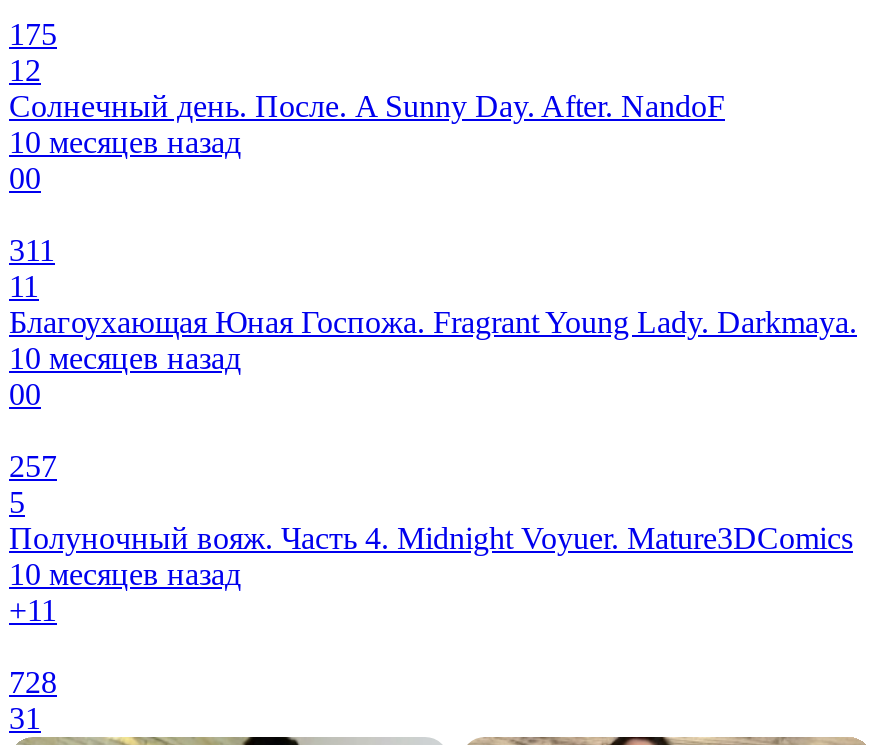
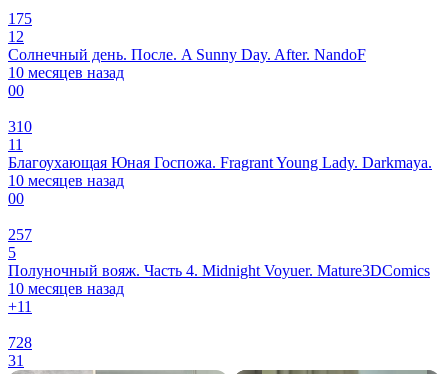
- 311
+ 310
